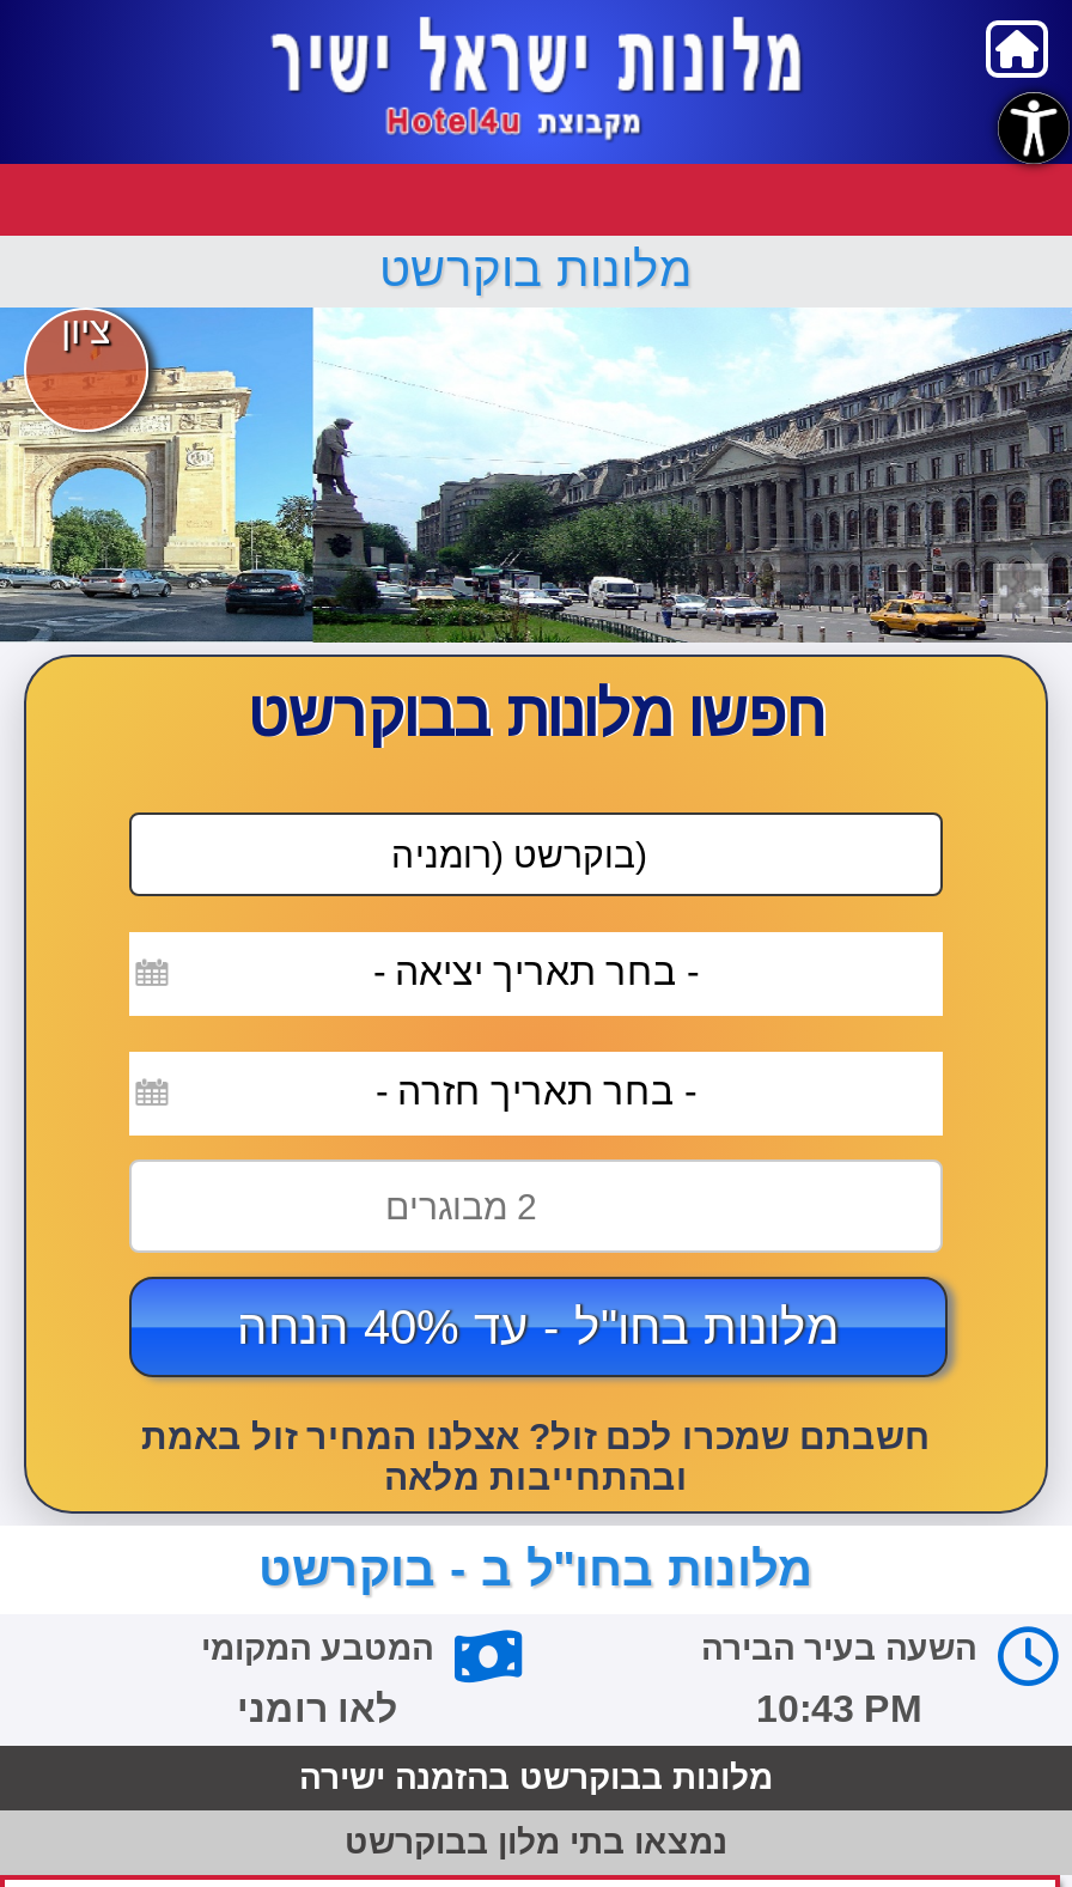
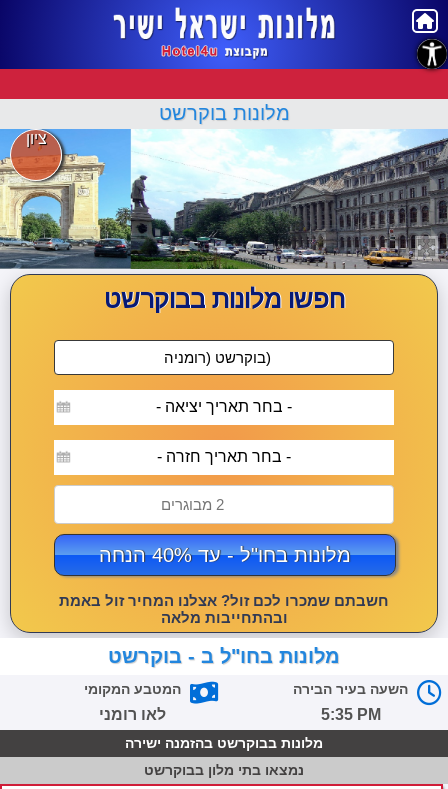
- 10:43 PM
+ 5:35 PM
